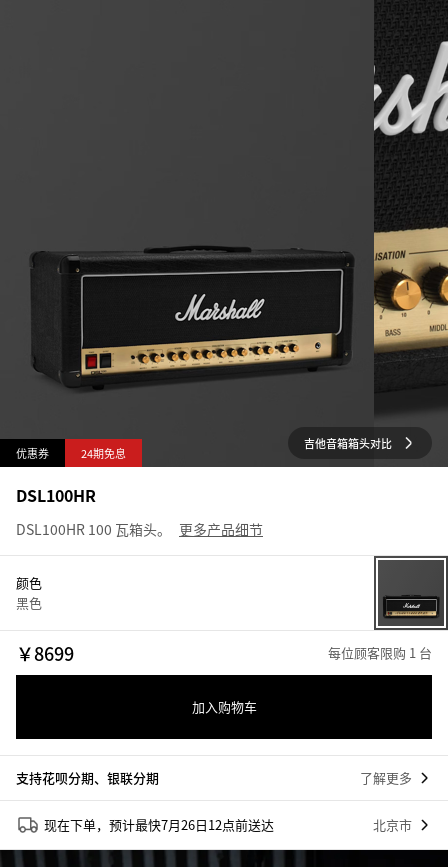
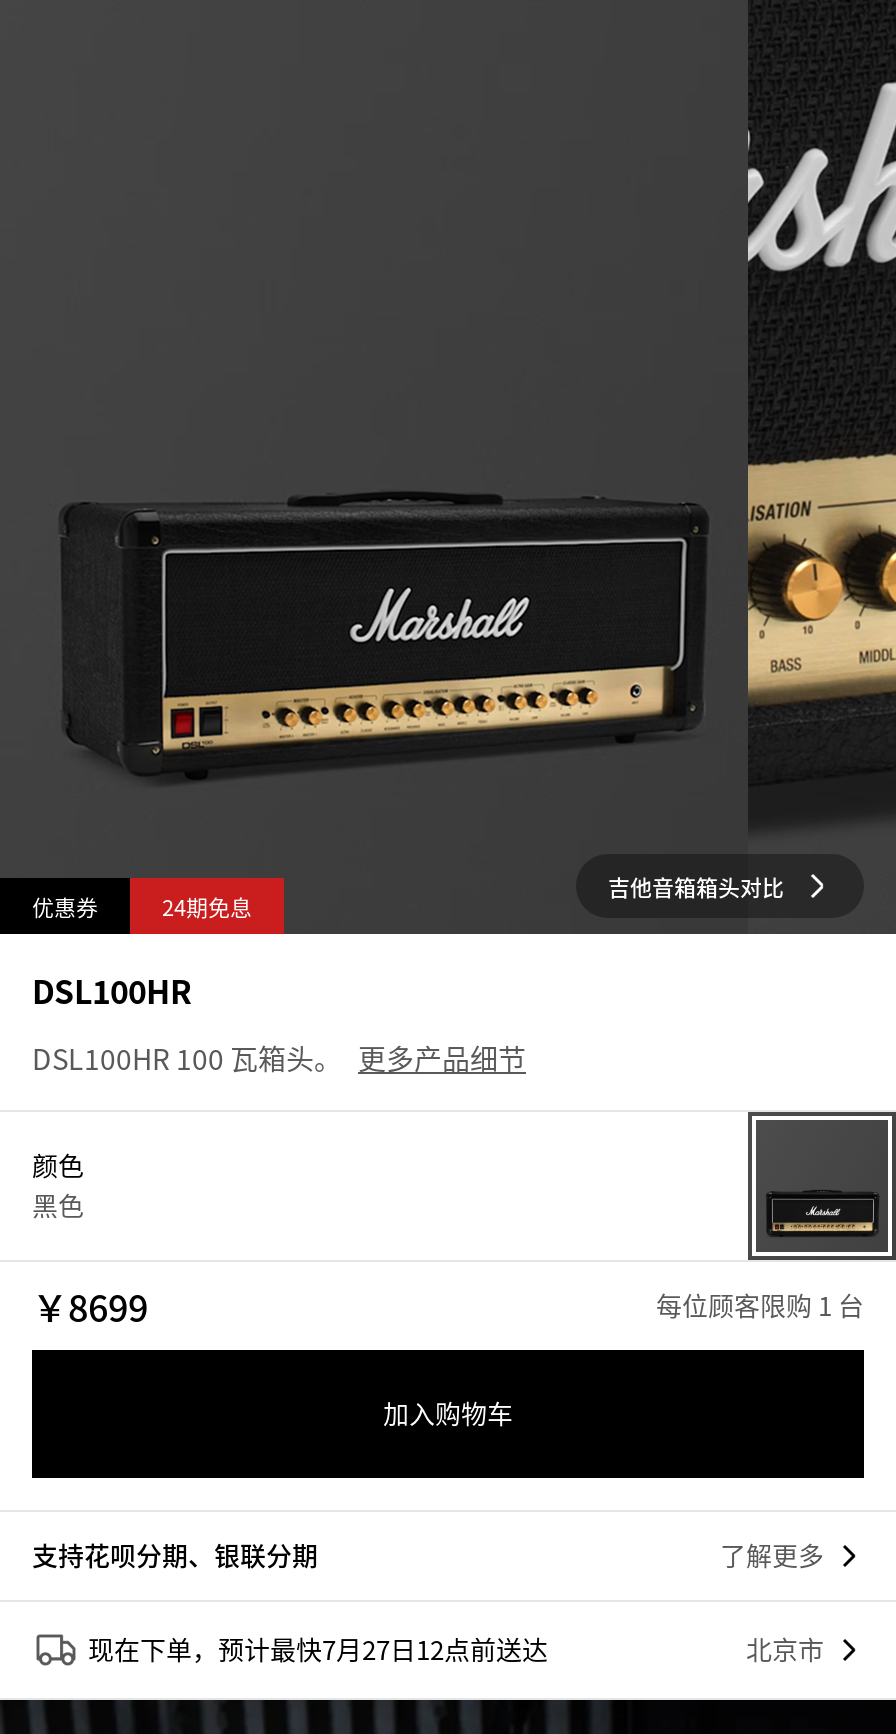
- 现在下单，预计最快7月26日12点前送达
+ 现在下单，预计最快7月27日12点前送达
